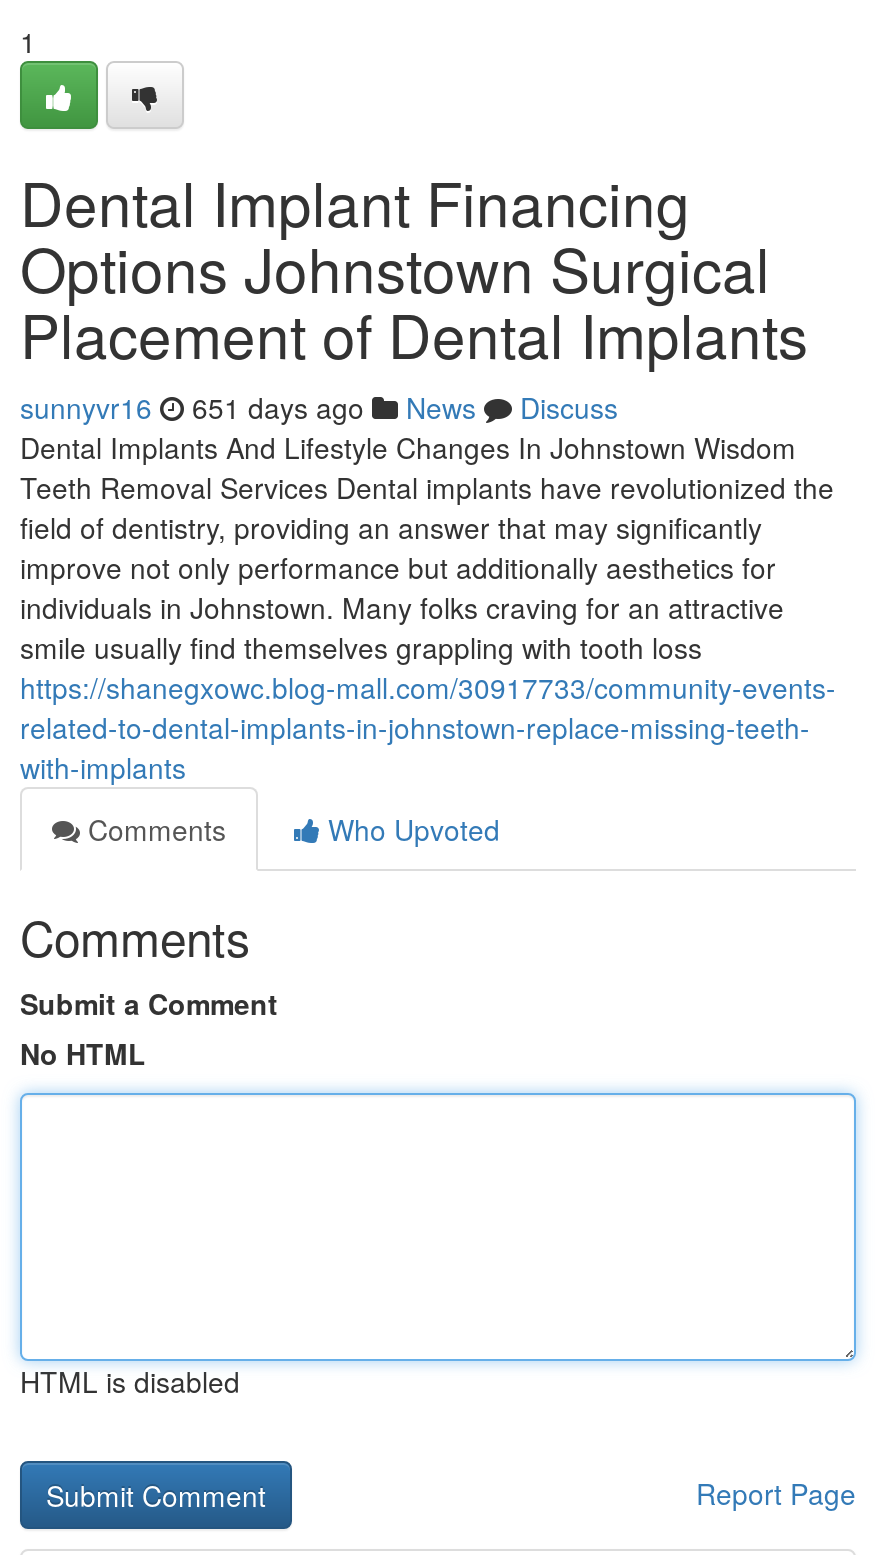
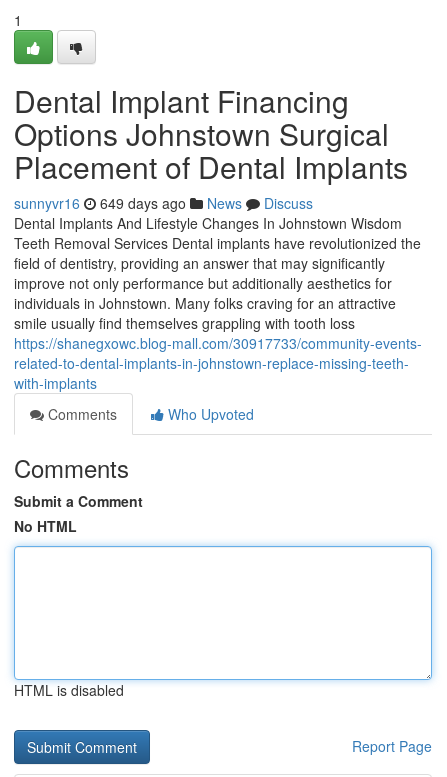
- sunnyvr16 651 days ago News Discuss
+ sunnyvr16 649 days ago News Discuss
